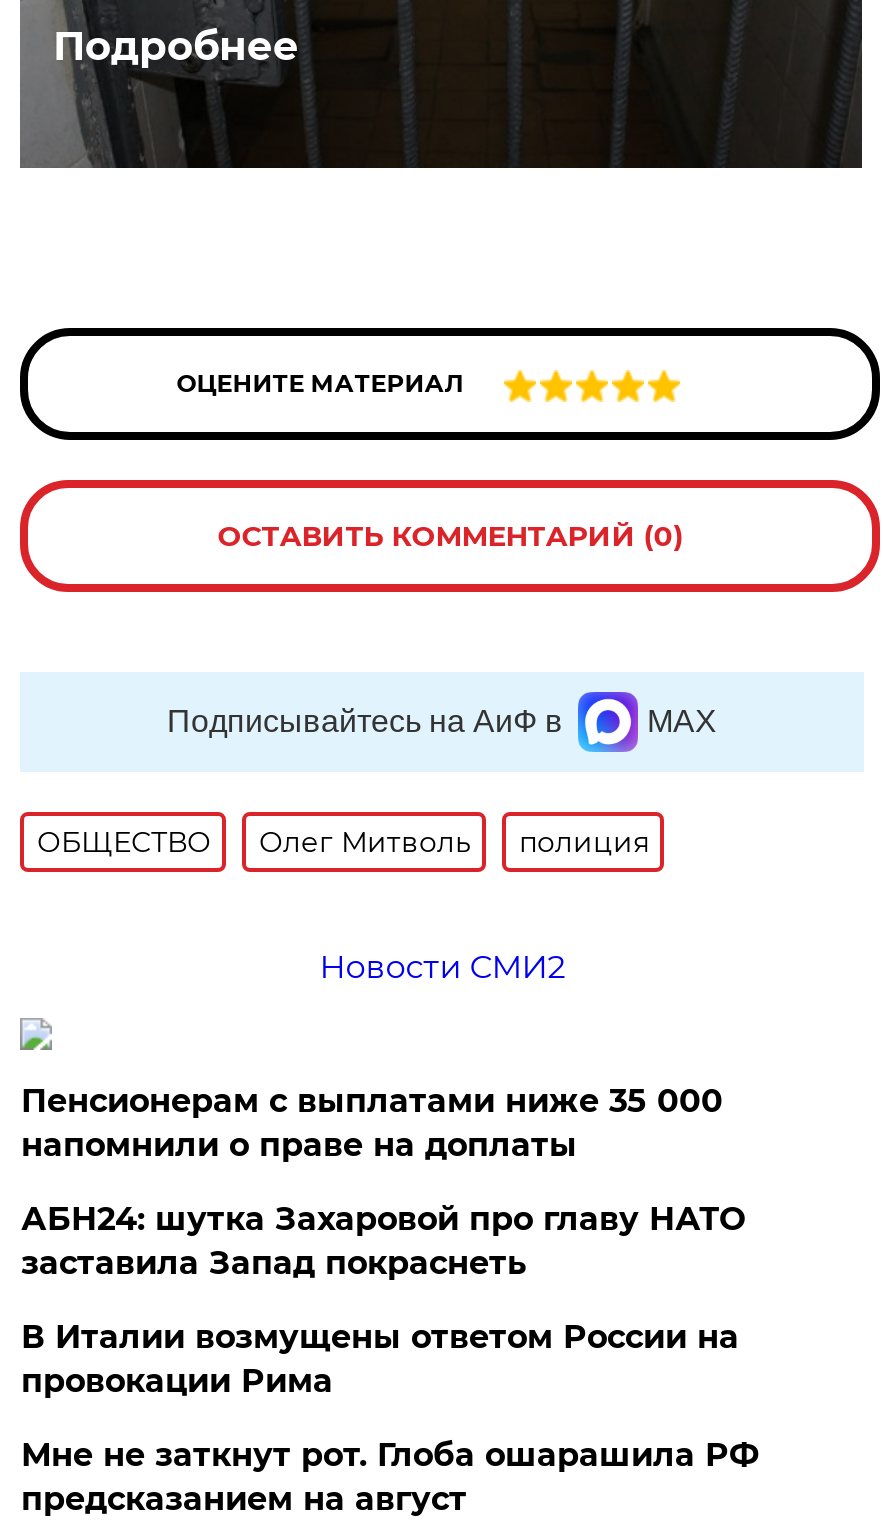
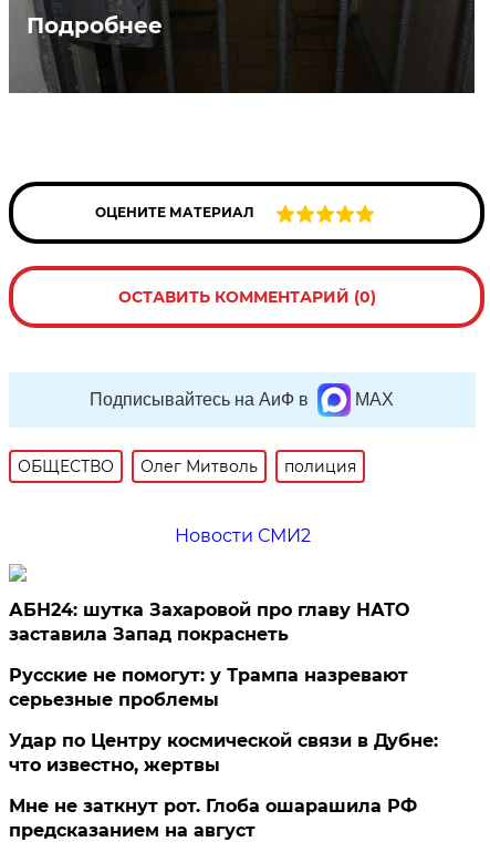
- Пенсионерам с выплатами ниже 35 000
- напомнили о праве на доплаты

moved up: АБН24: шутка Захаровой про главу НАТО | заставила Запад покраснеть

- В Италии возмущены ответом России на
- провокации Рима
+ Русские не помогут: у Трампа назревают
+ серьезные проблемы
+ Удар по Центру космической связи в Дубне:
+ что известно, жертвы
